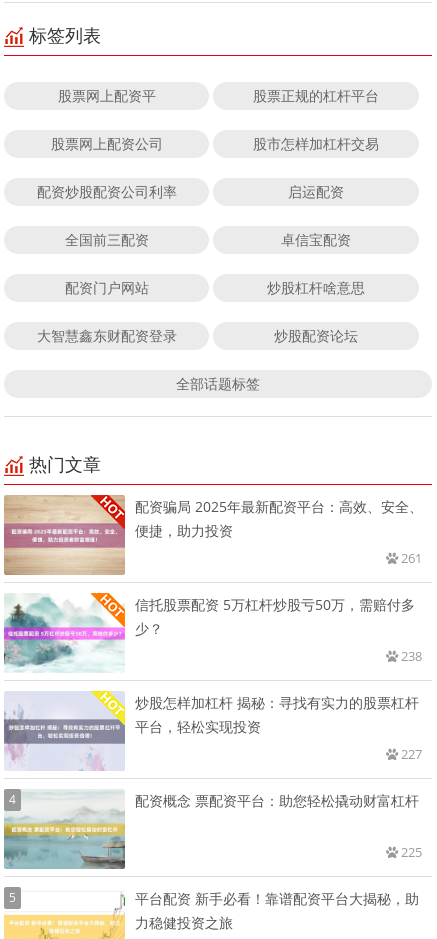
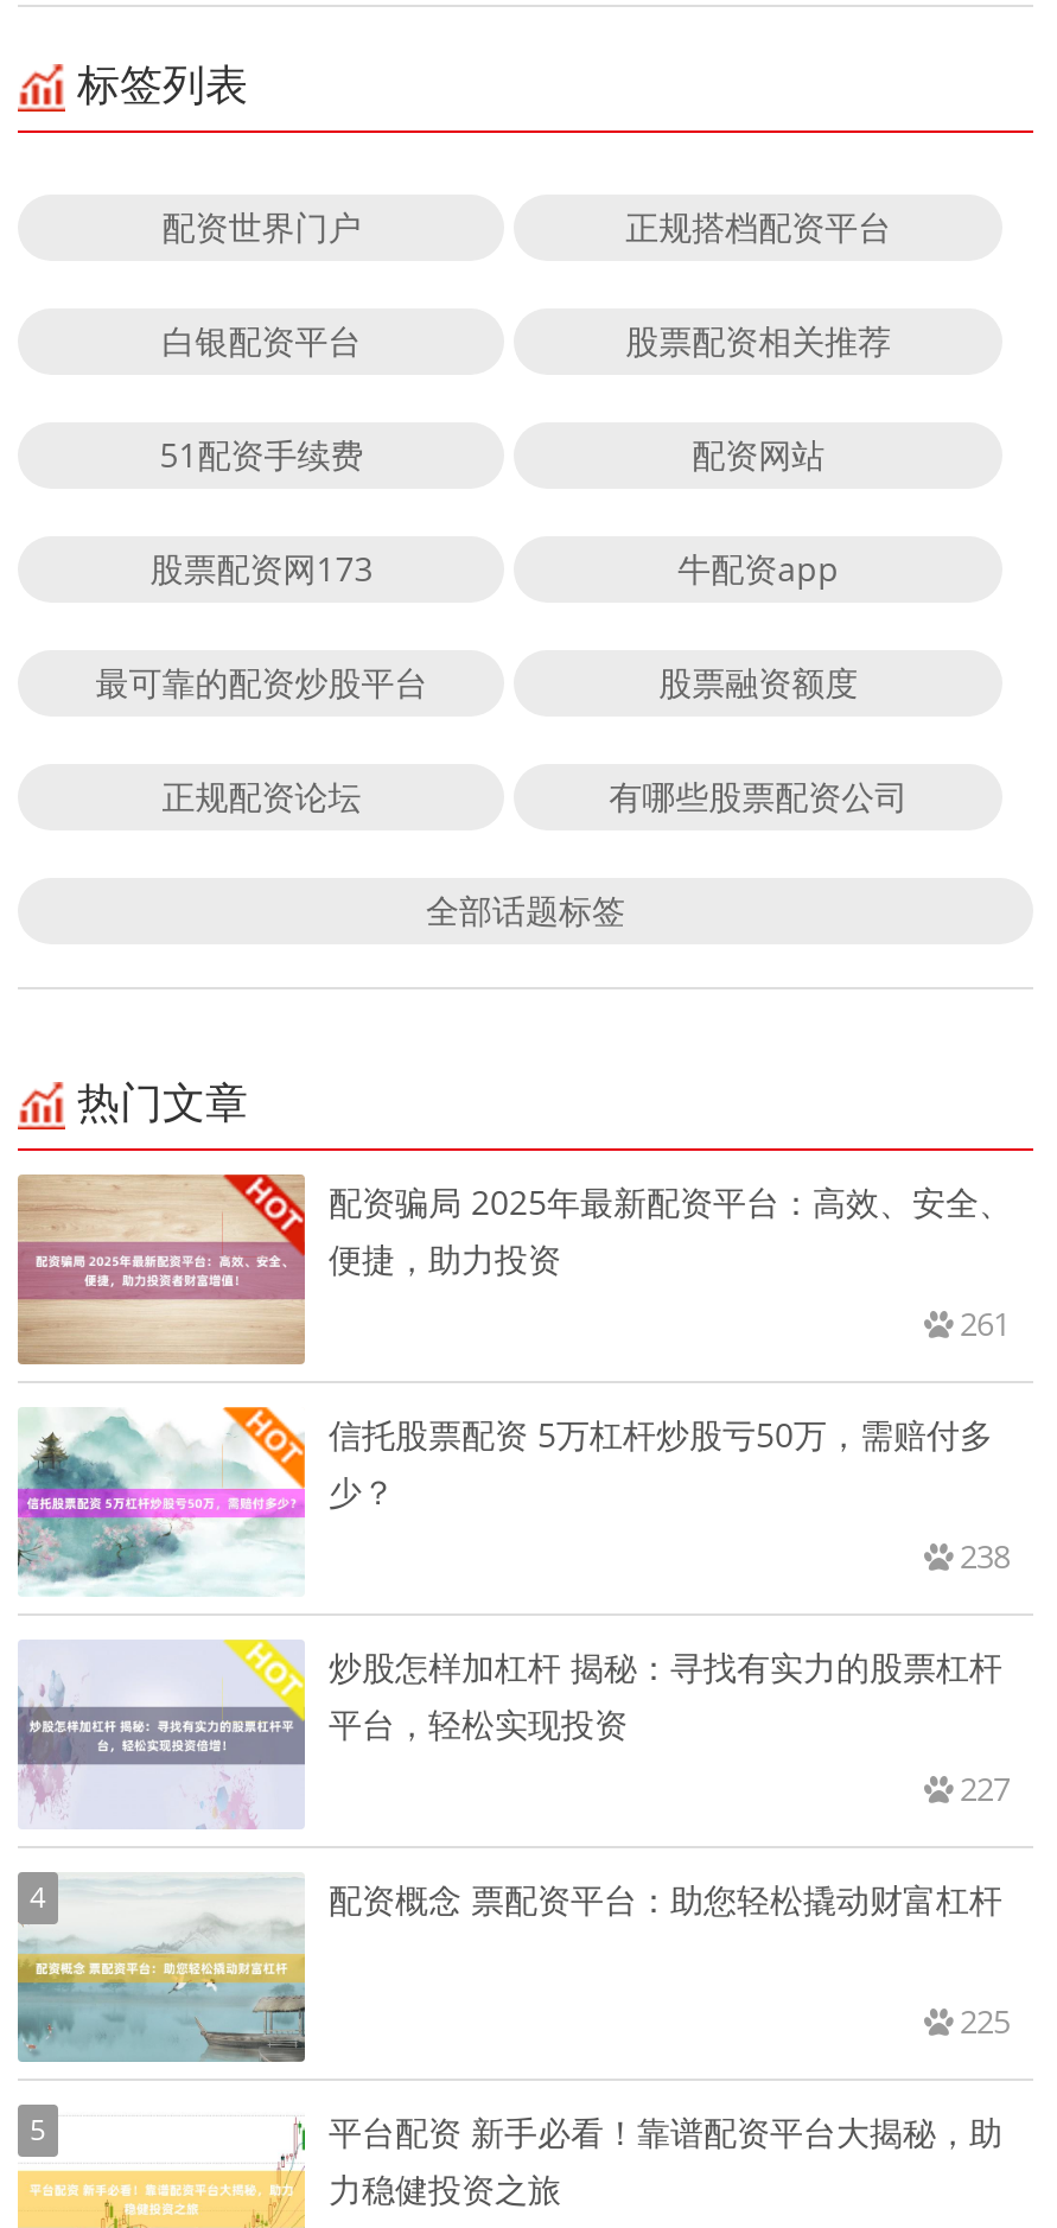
- 股票网上配资平
- 股票正规的杠杆平台
+ 配资世界门户
+ 正规搭档配资平台

- 股票网上配资公司
- 股市怎样加杠杆交易
+ 白银配资平台
+ 股票配资相关推荐

- 配资炒股配资公司利率
- 启运配资
+ 51配资手续费
+ 配资网站

- 全国前三配资
- 卓信宝配资
+ 股票配资网173
+ 牛配资app

- 配资门户网站
- 炒股杠杆啥意思
+ 最可靠的配资炒股平台
+ 股票融资额度

- 大智慧鑫东财配资登录
- 炒股配资论坛
+ 正规配资论坛
+ 有哪些股票配资公司
